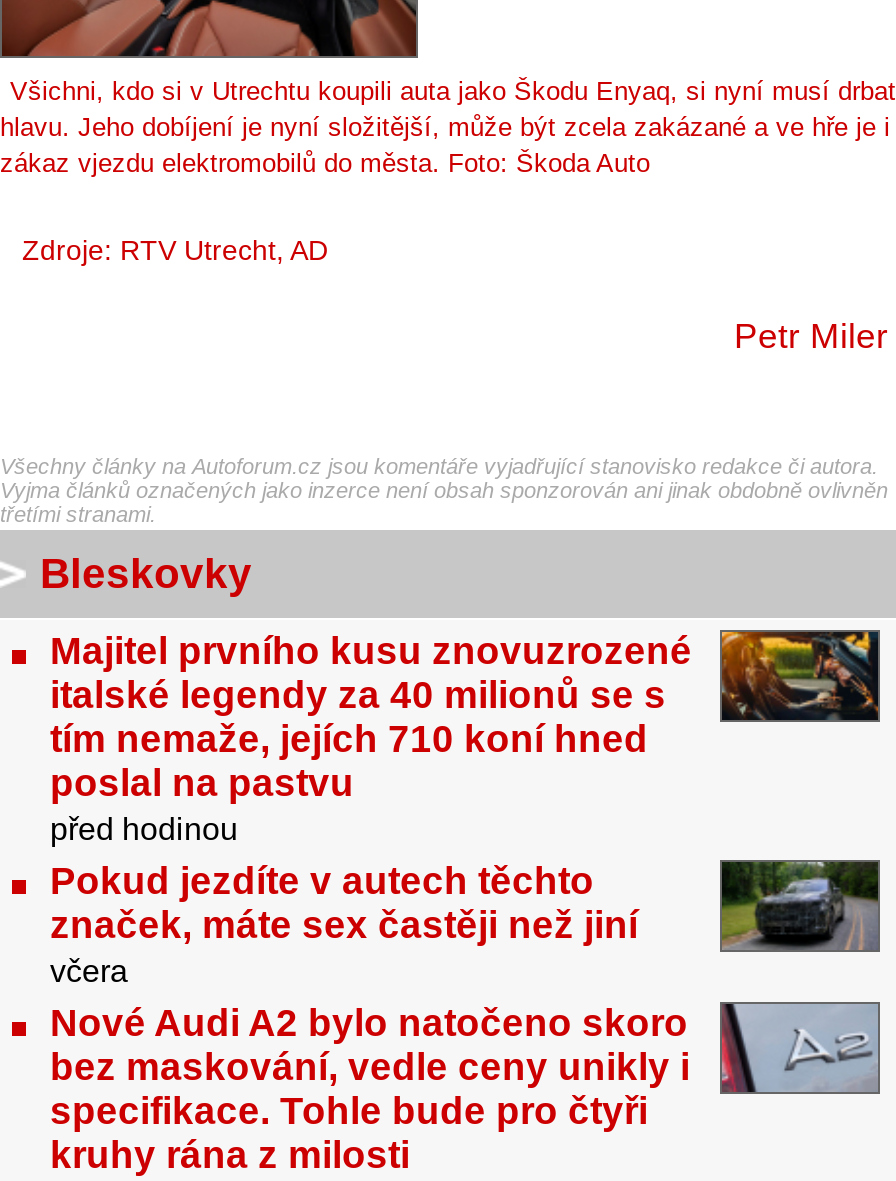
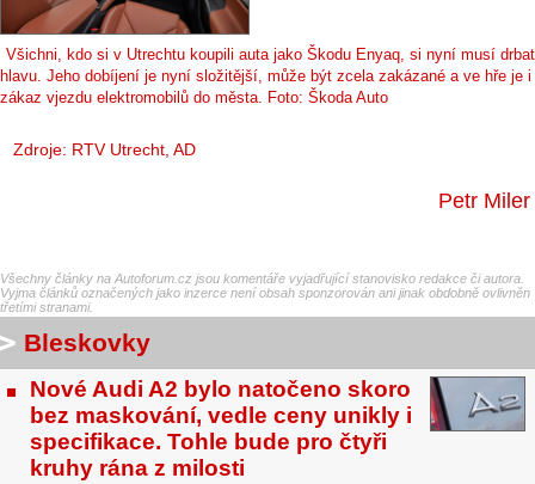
- [image]
- Majitel prvního kusu znovuzrozené
- italské legendy za 40 milionů se s
- tím nemaže, jejích 710 koní hned
- poslal na pastvu
- před hodinou
- Pokud jezdíte v autech těchto
- značek, máte sex častěji než jiní
- včera

- [image]
